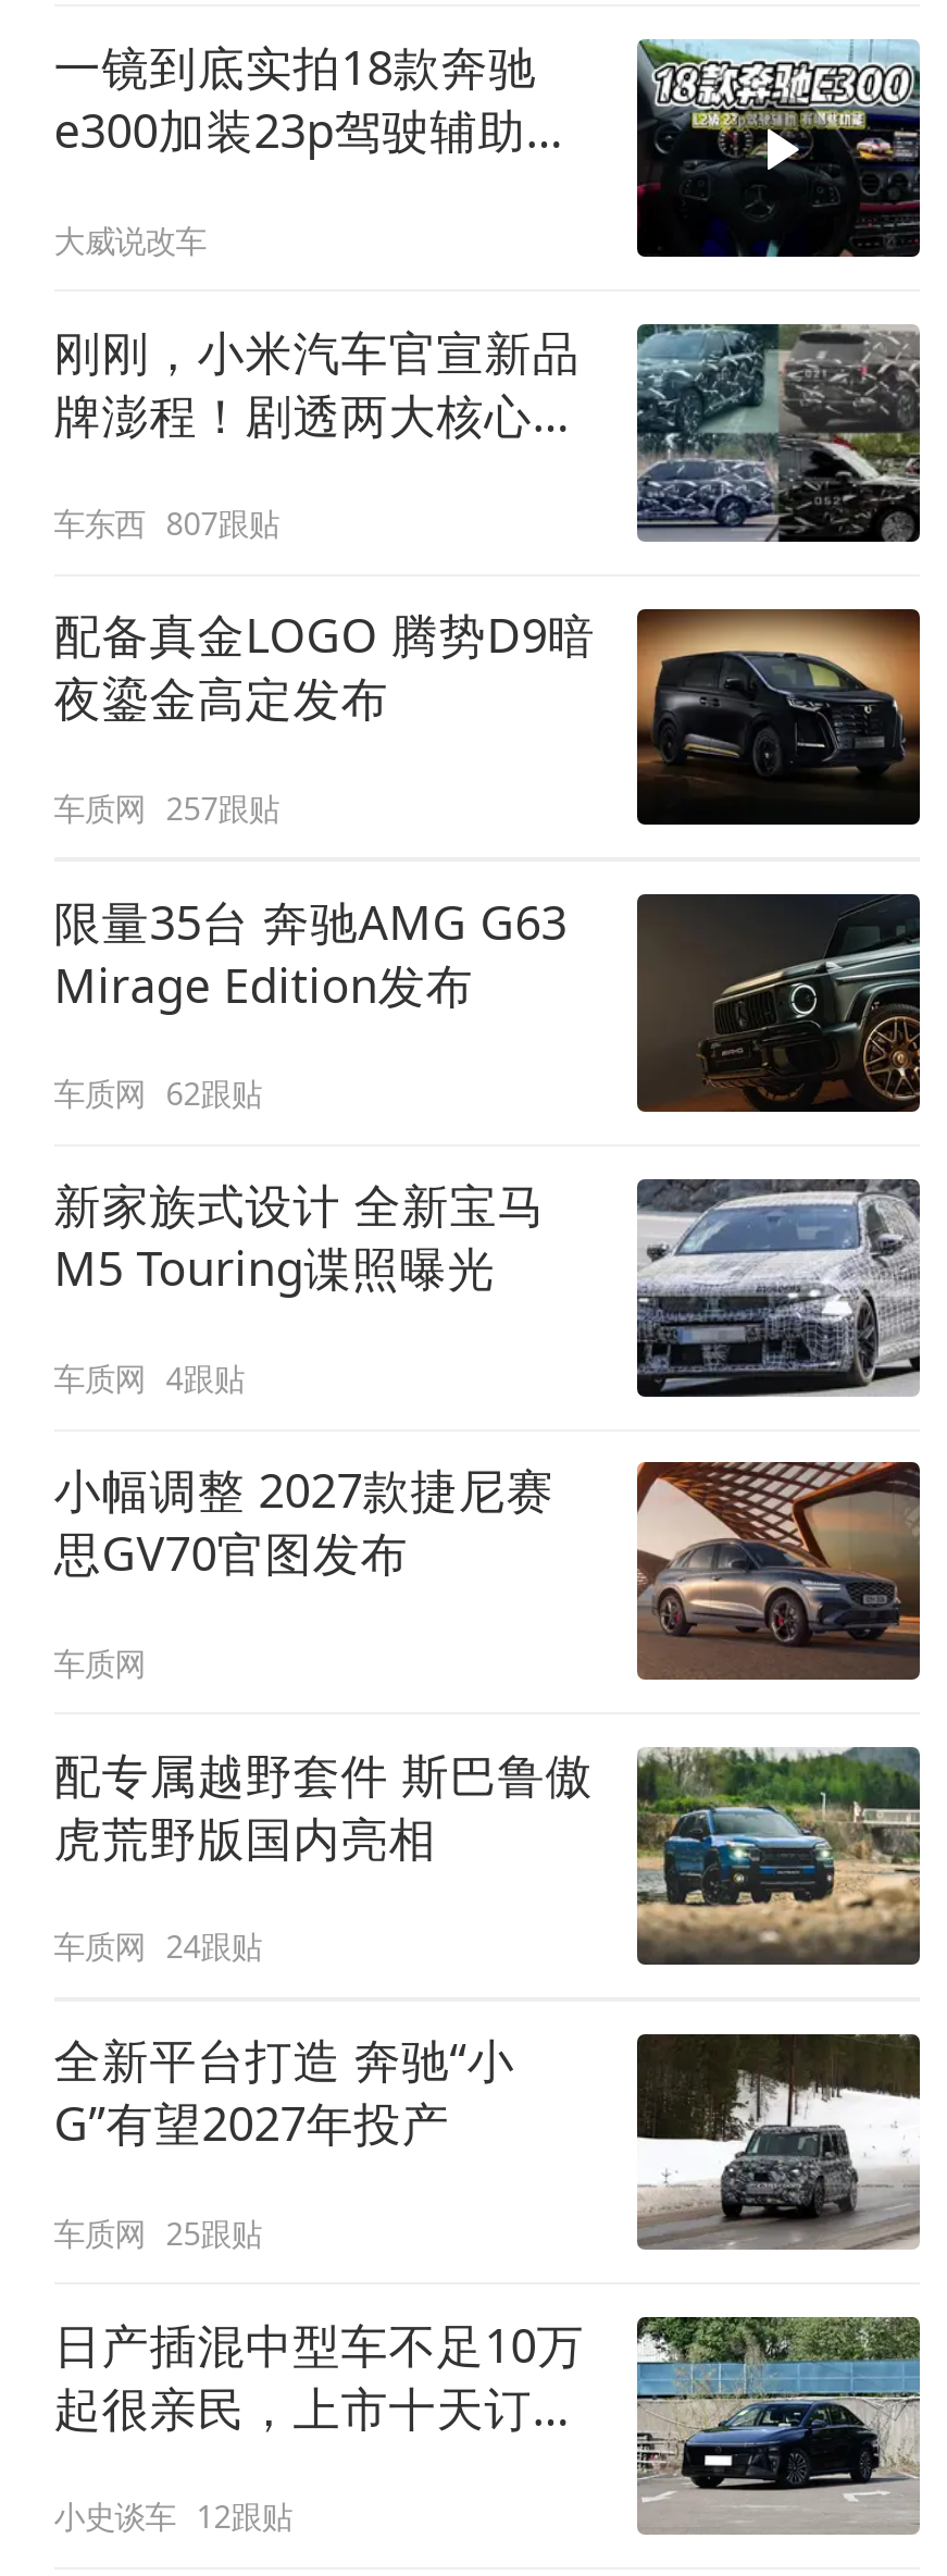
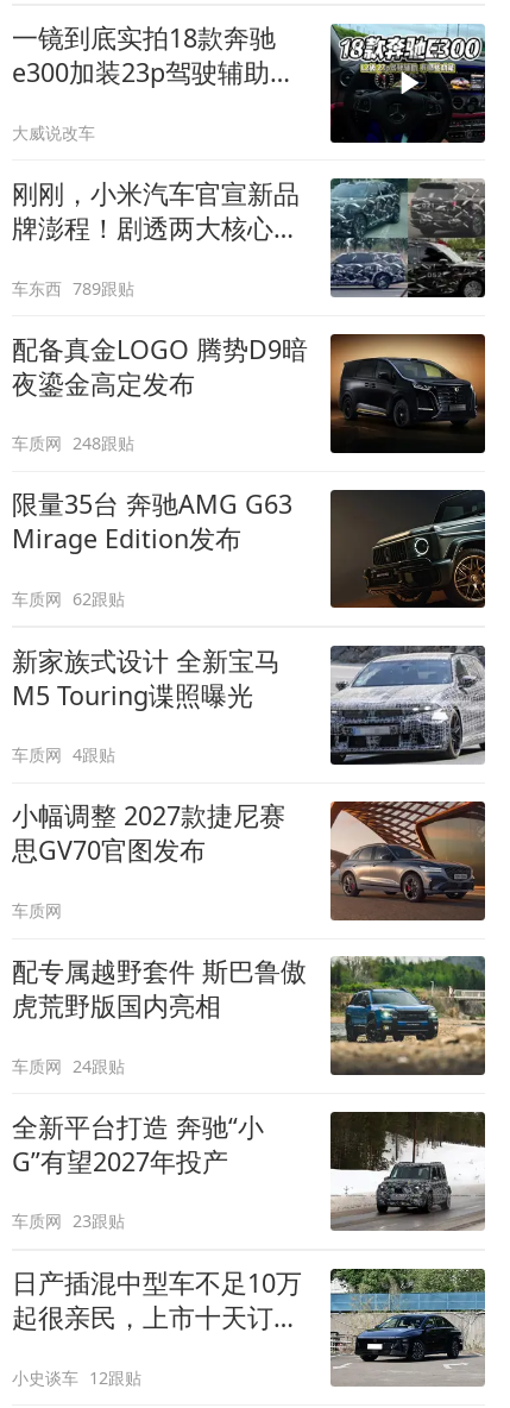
- 车东西 807跟贴
+ 车东西 789跟贴

- 车质网 257跟贴
+ 车质网 248跟贴

- 车质网 25跟贴
+ 车质网 23跟贴
